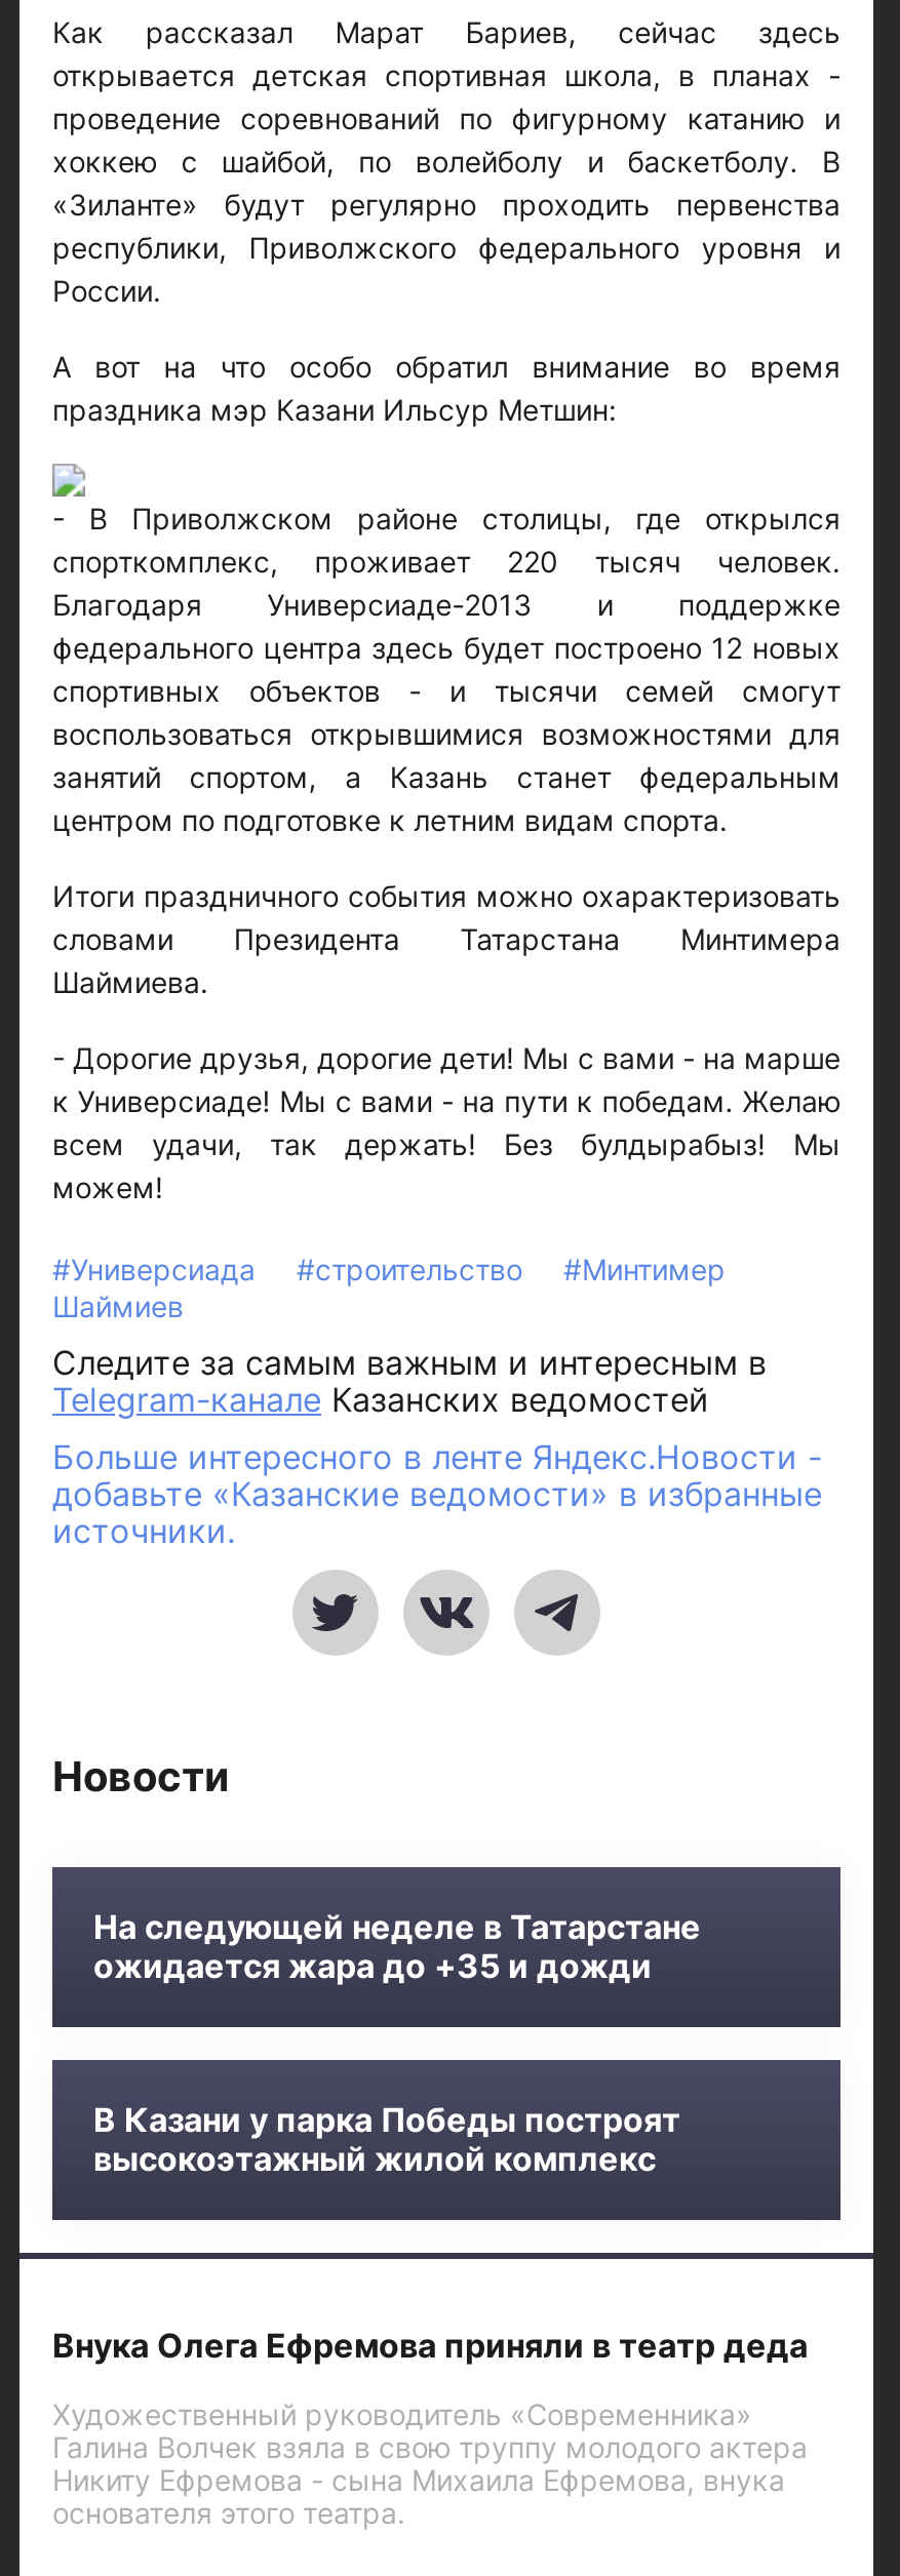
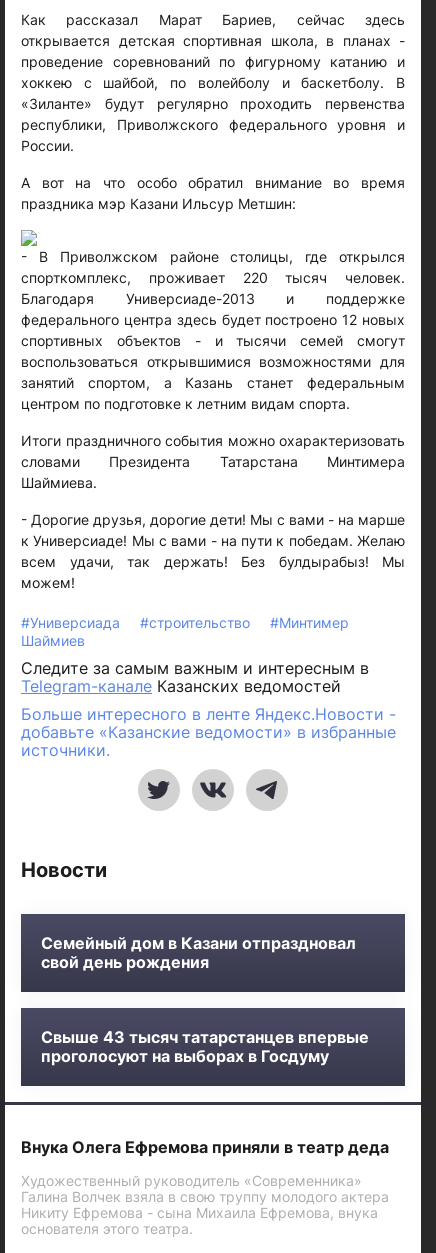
- На следующей неделе в Татарстане
- ожидается жара до +35 и дожди
+ Семейный дом в Казани отпраздновал
+ свой день рождения

- В Казани у парка Победы построят
- высокоэтажный жилой комплекс
+ Свыше 43 тысяч татарстанцев впервые
+ проголосуют на выборах в Госдуму
